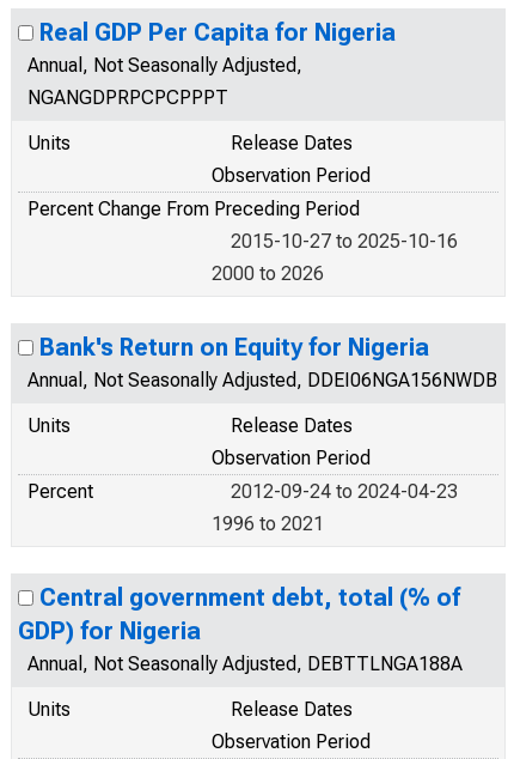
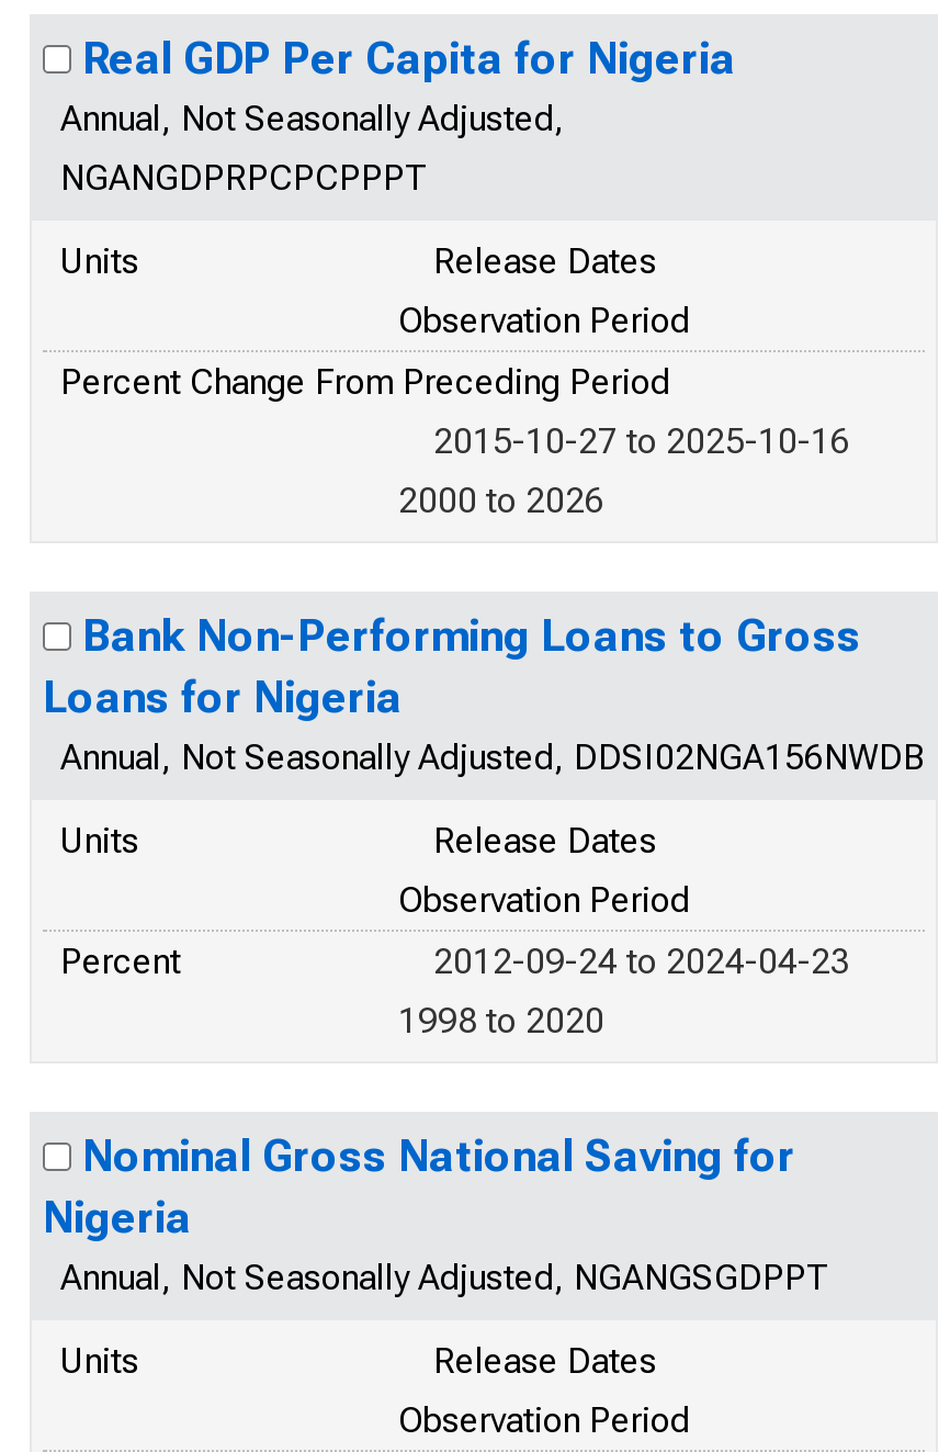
- Bank's Return on Equity for Nigeria
- Annual, Not Seasonally Adjusted, DDEI06NGA156NWDB
+ Bank Non-Performing Loans to Gross
+ Loans for Nigeria
+ Annual, Not Seasonally Adjusted, DDSI02NGA156NWDB

- 1996 to 2021
+ 1998 to 2020

- Central government debt, total (% of
- GDP) for Nigeria
- Annual, Not Seasonally Adjusted, DEBTTLNGA188A
+ Nominal Gross National Saving for
+ Nigeria
+ Annual, Not Seasonally Adjusted, NGANGSGDPPT
